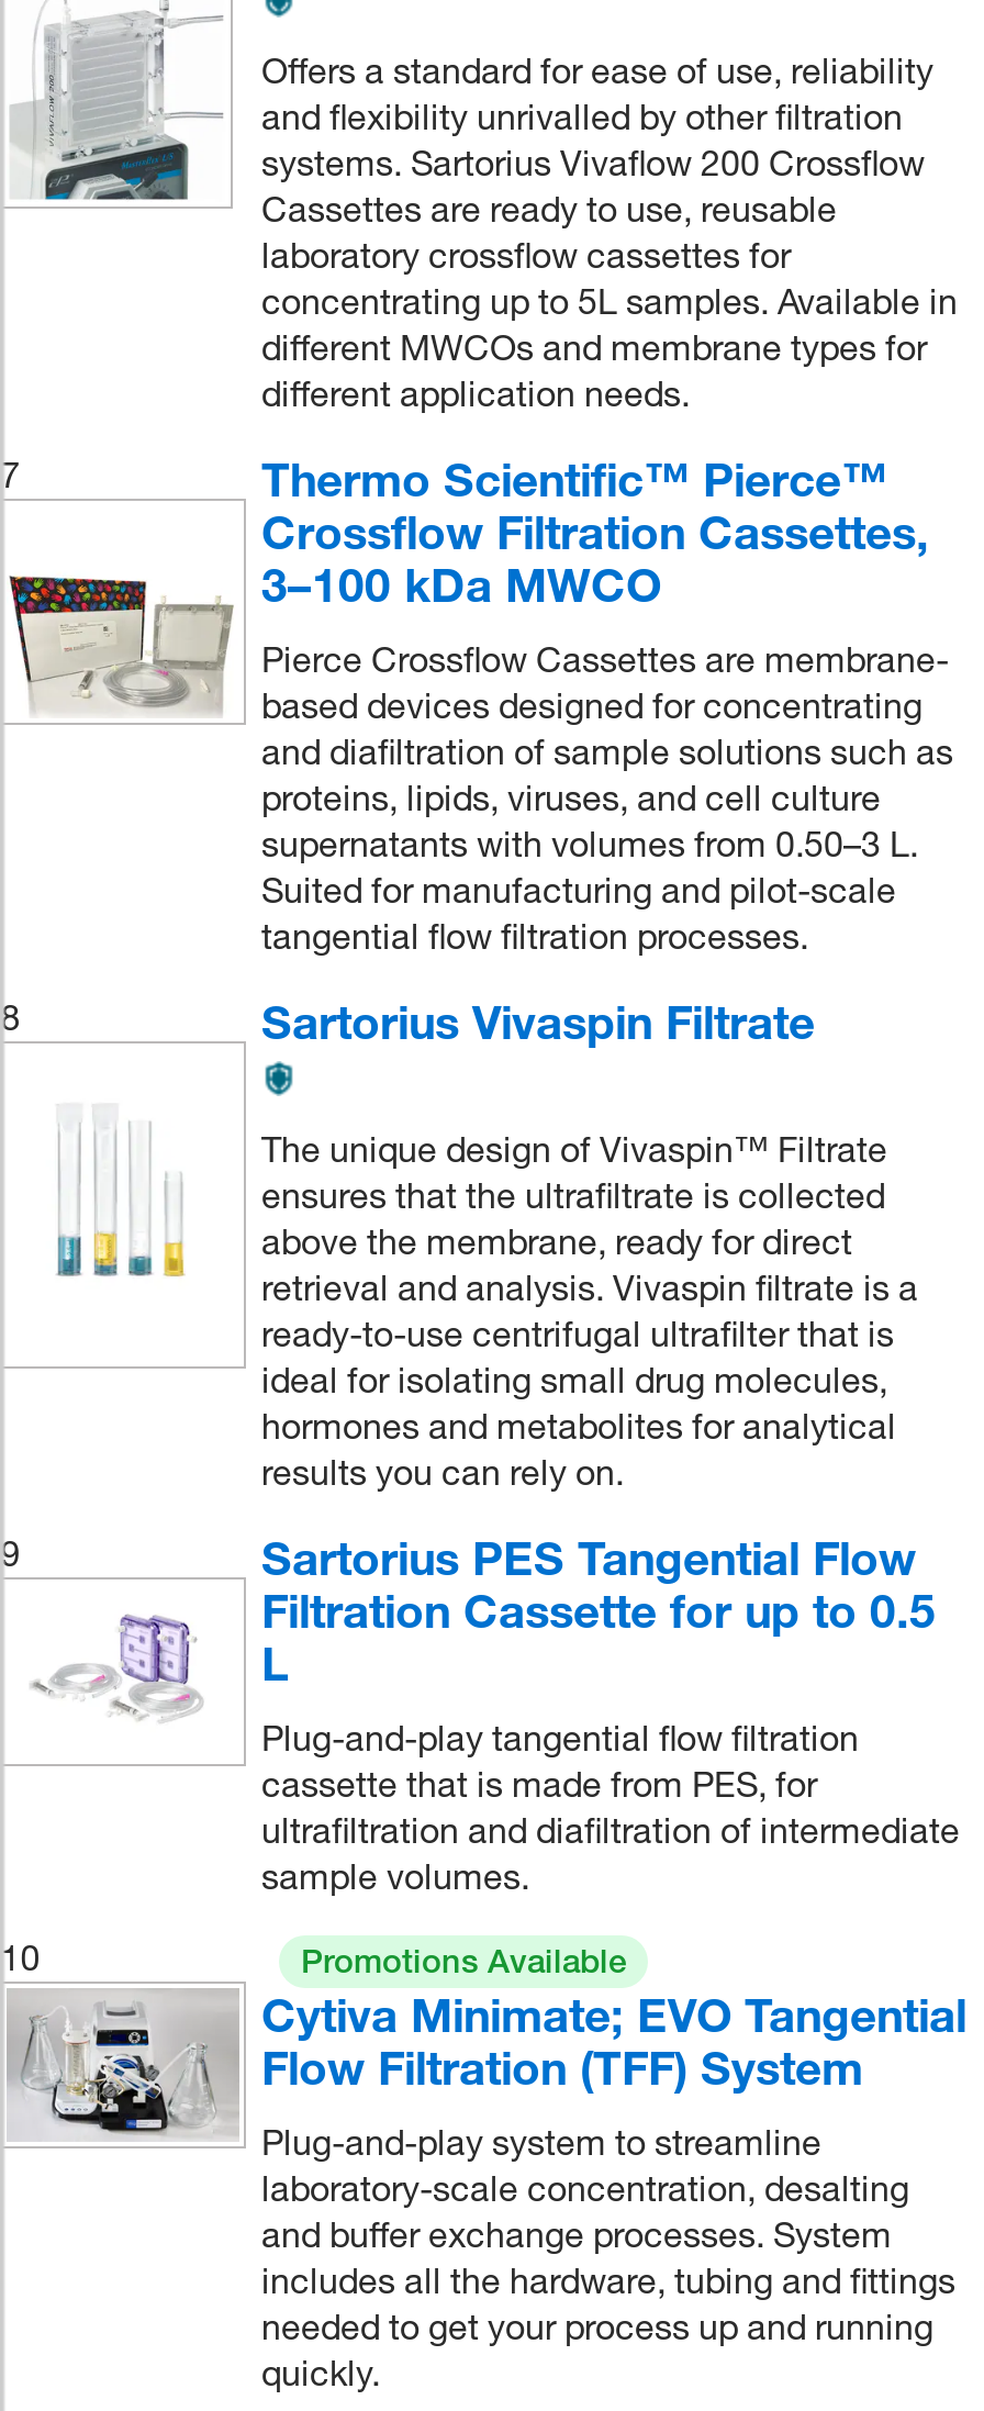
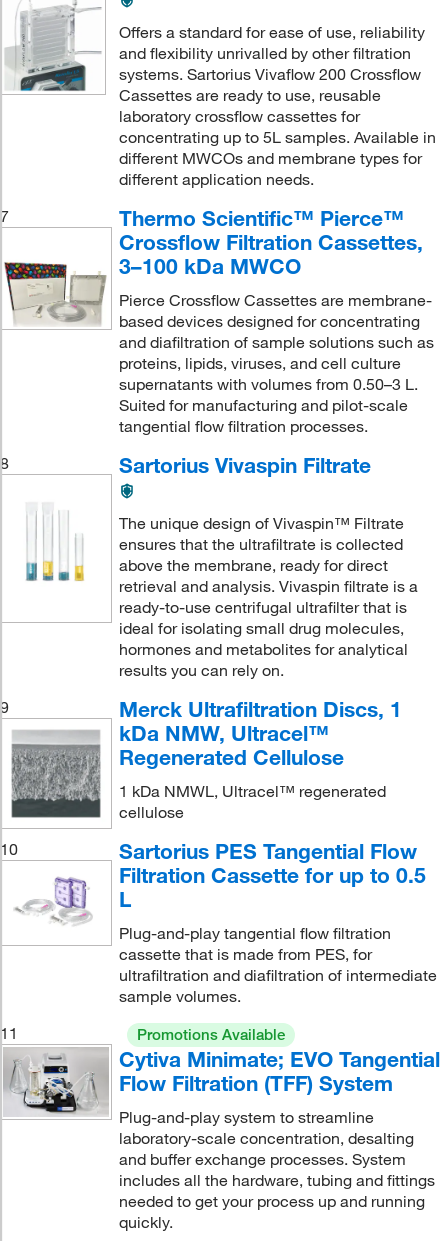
+ [image]
+ Merck Ultrafiltration Discs, 1
+ kDa NMW, Ultracel™
+ Regenerated Cellulose
+ 1 kDa NMWL, Ultracel™ regenerated
+ cellulose
+ 10

- 10
+ 11
